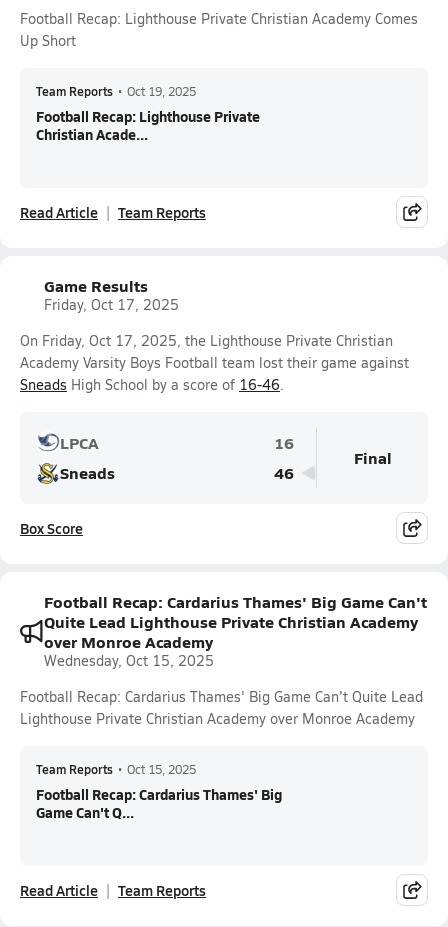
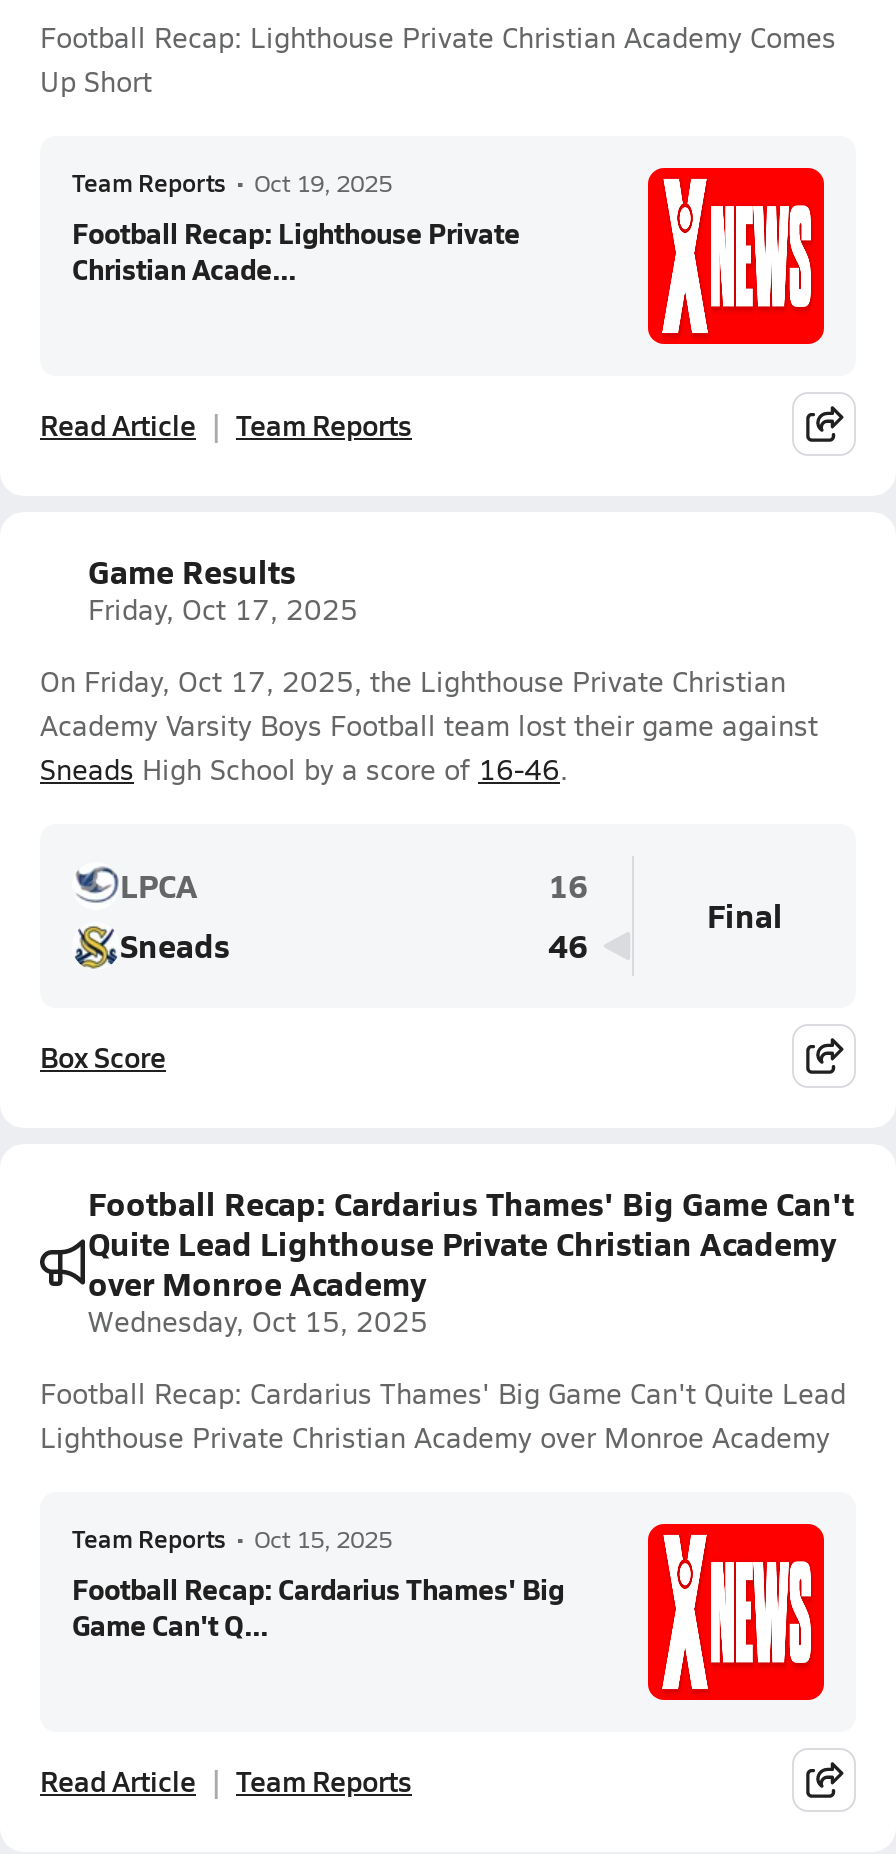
+ [image]

+ [image]
